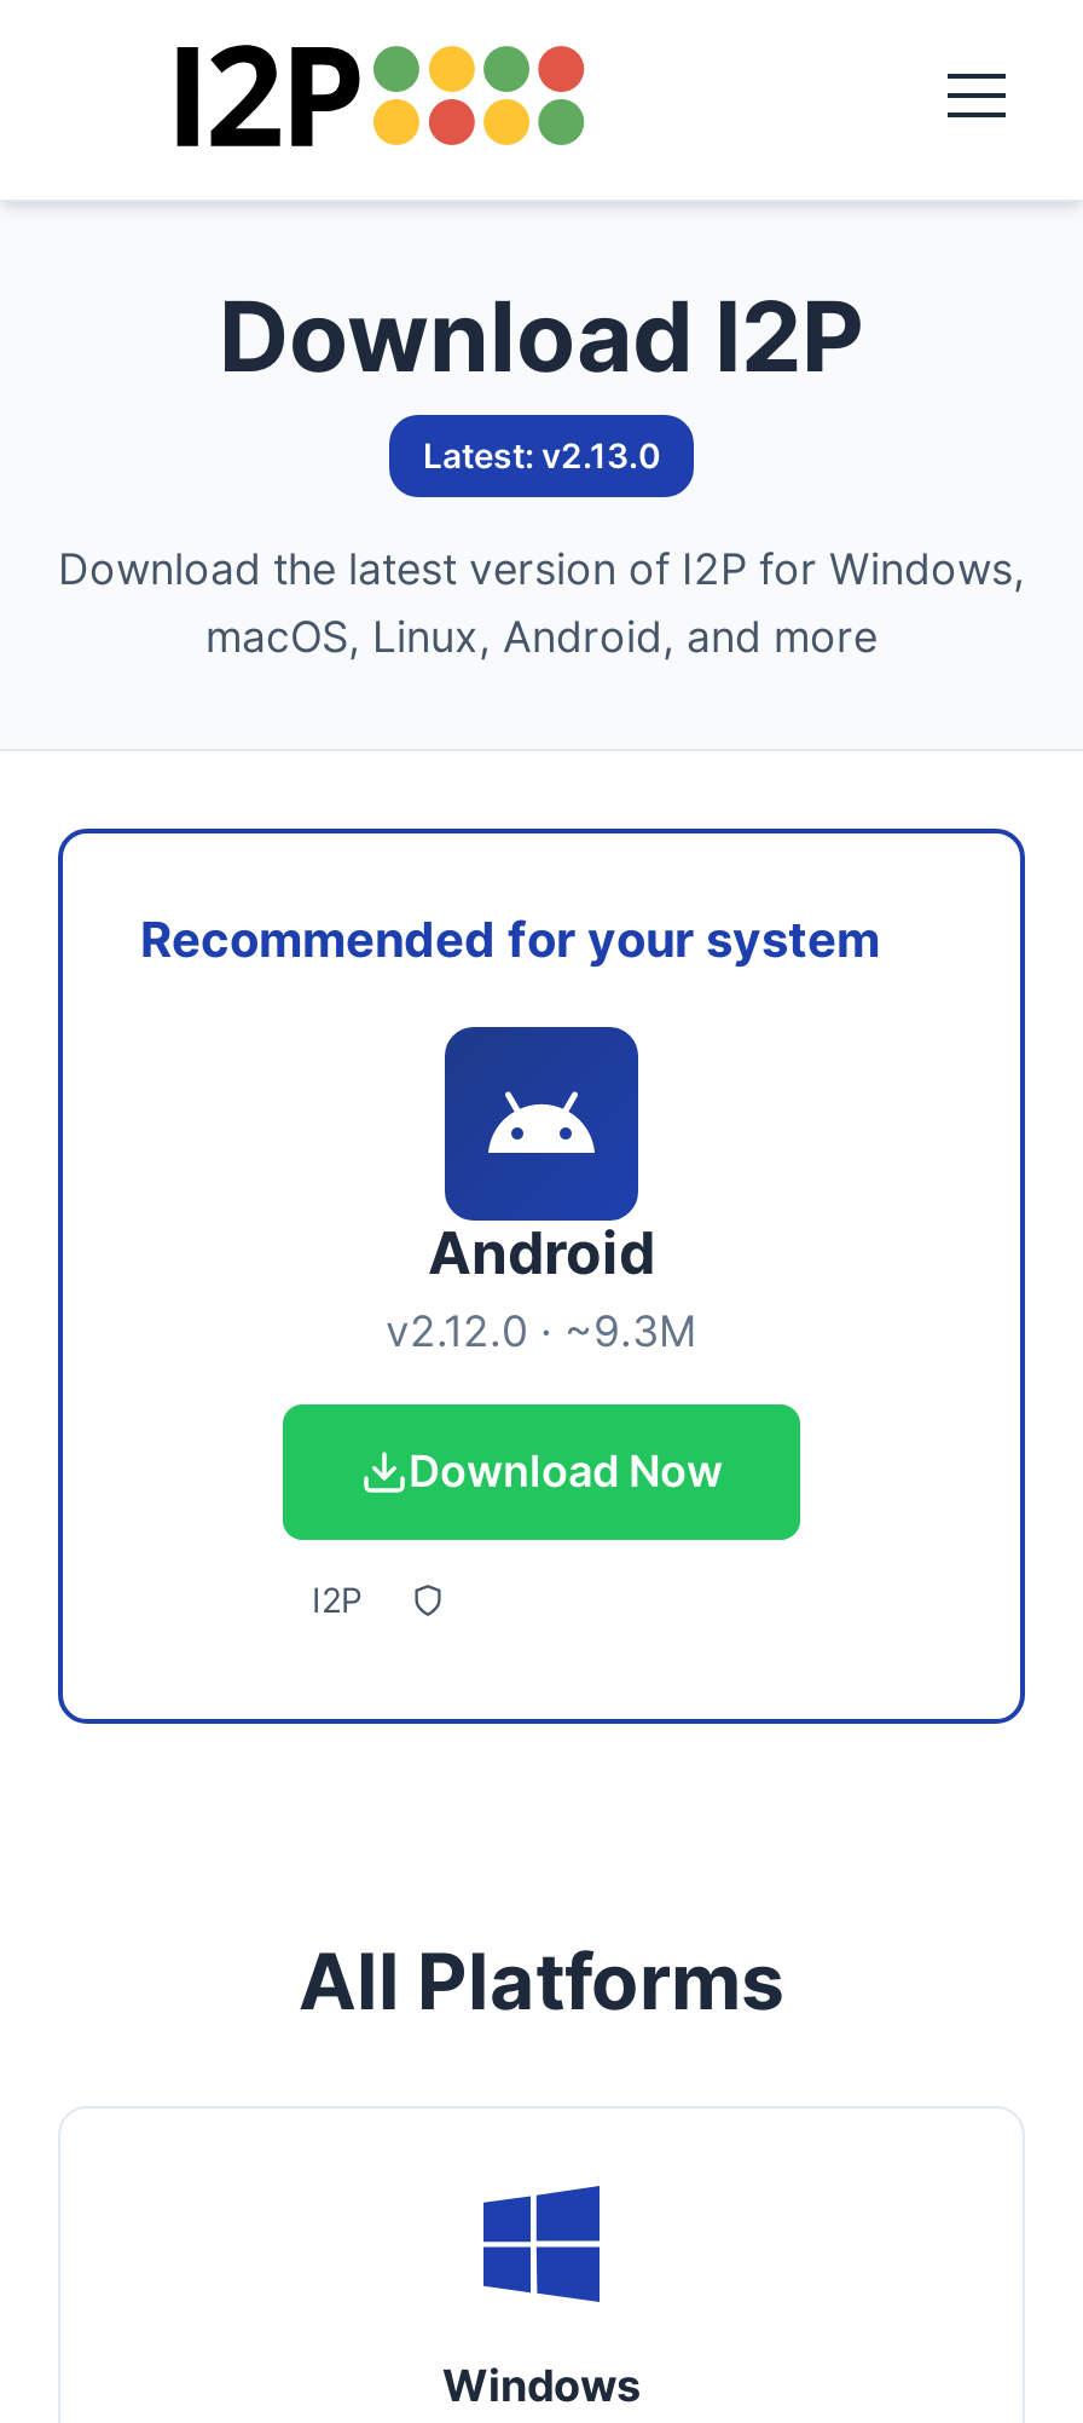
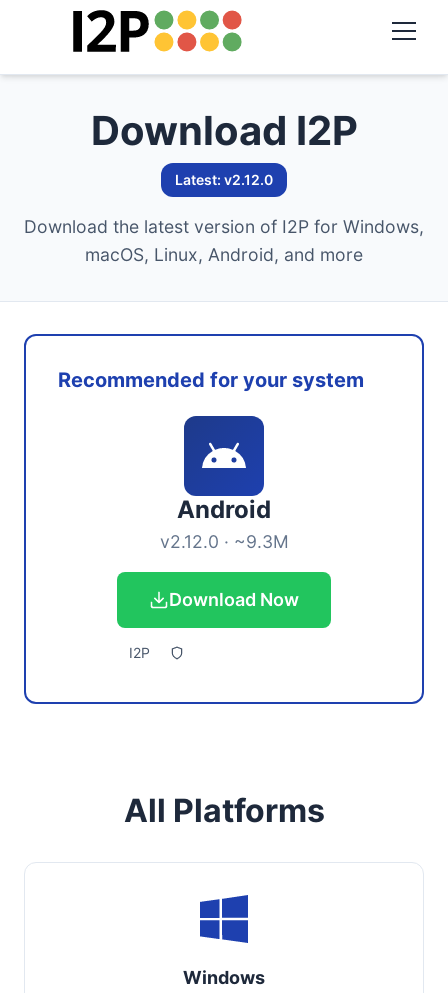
- Latest: v2.13.0
+ Latest: v2.12.0
